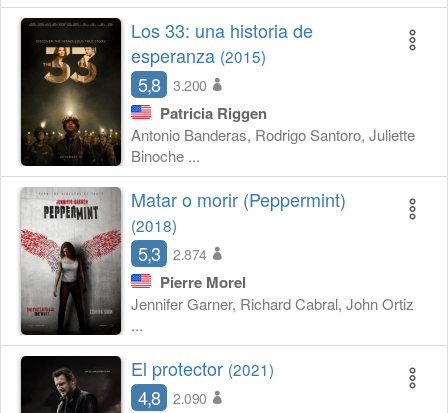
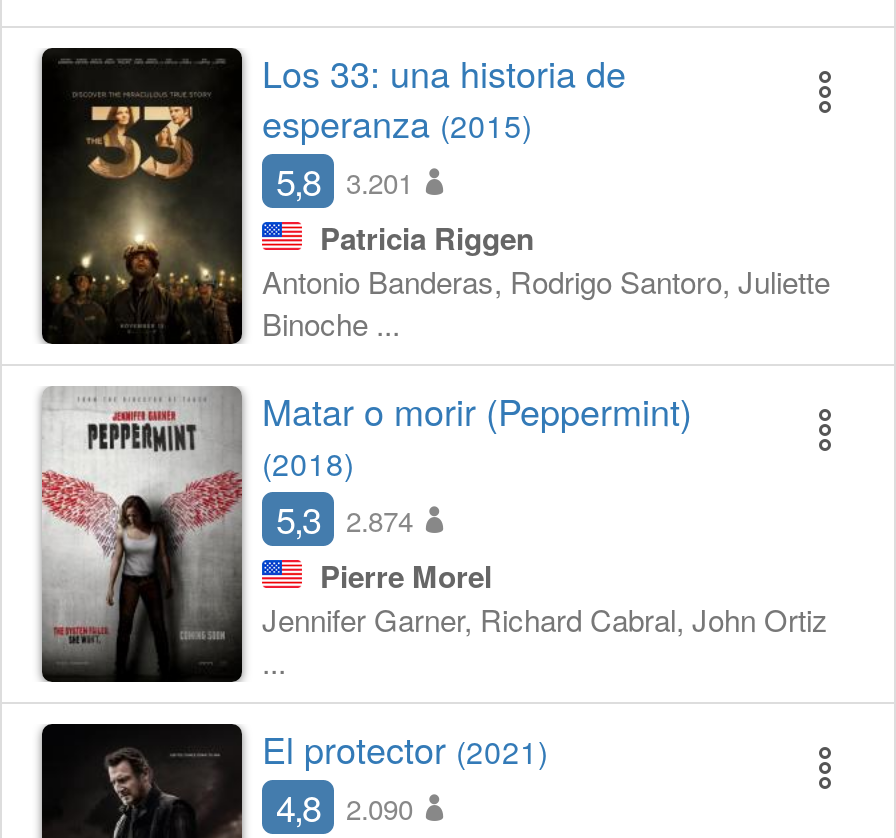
- 5,8 3.200
+ 5,8 3.201
